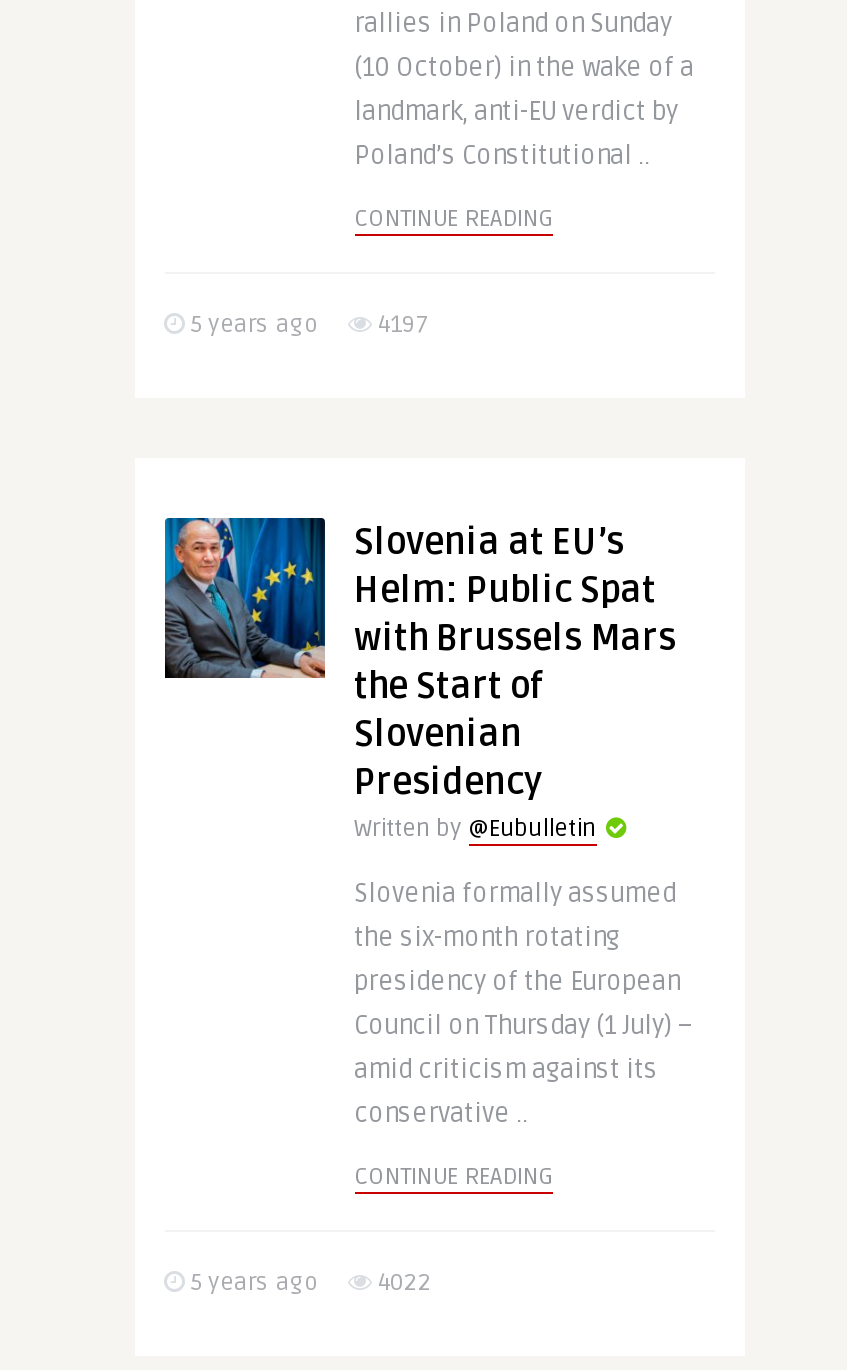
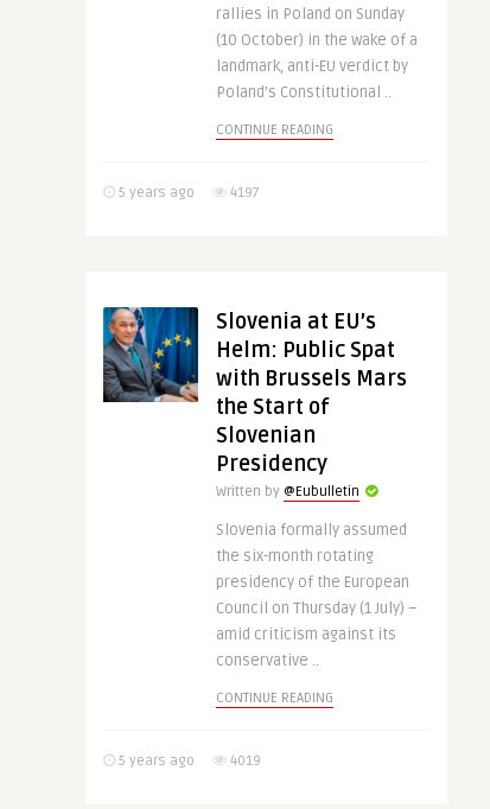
- 5 years ago 4022
+ 5 years ago 4019
